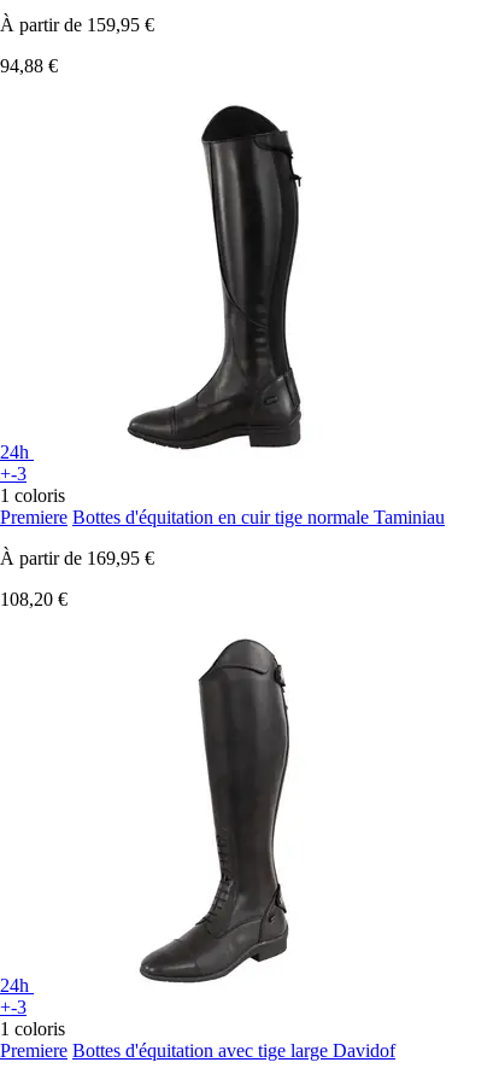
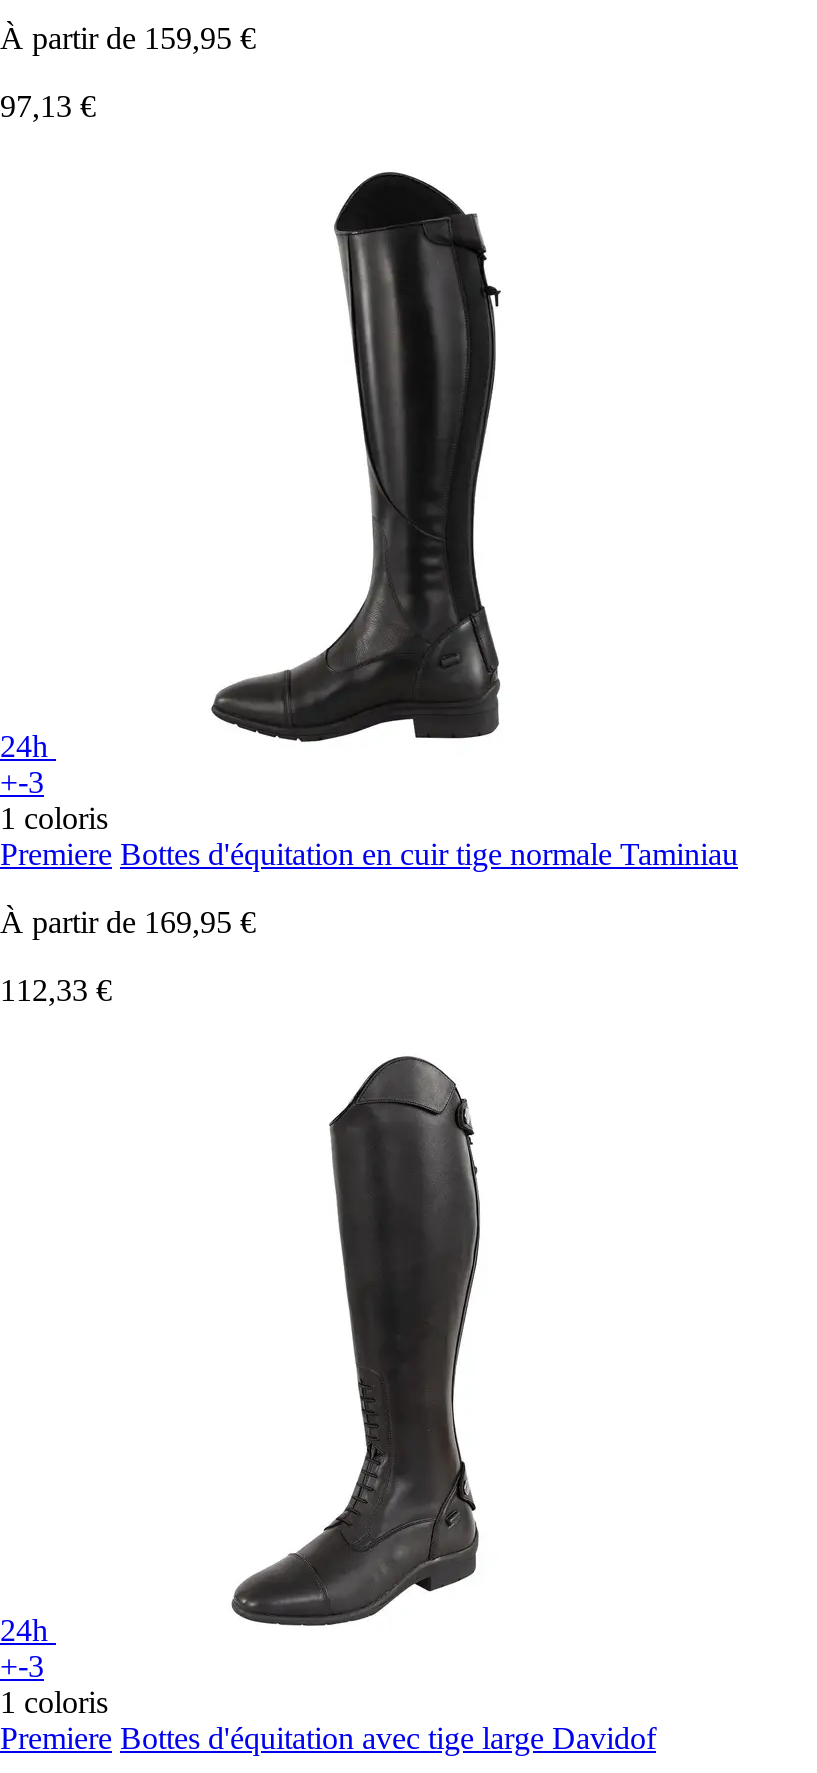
- 94,88 €
+ 97,13 €

- 108,20 €
+ 112,33 €
